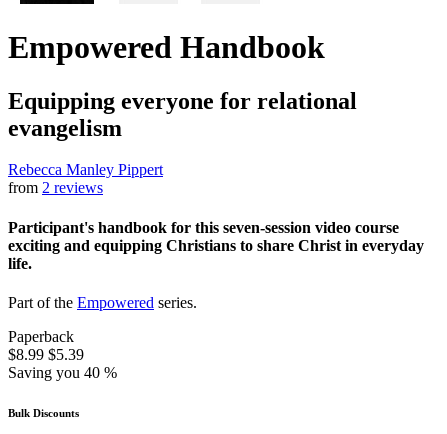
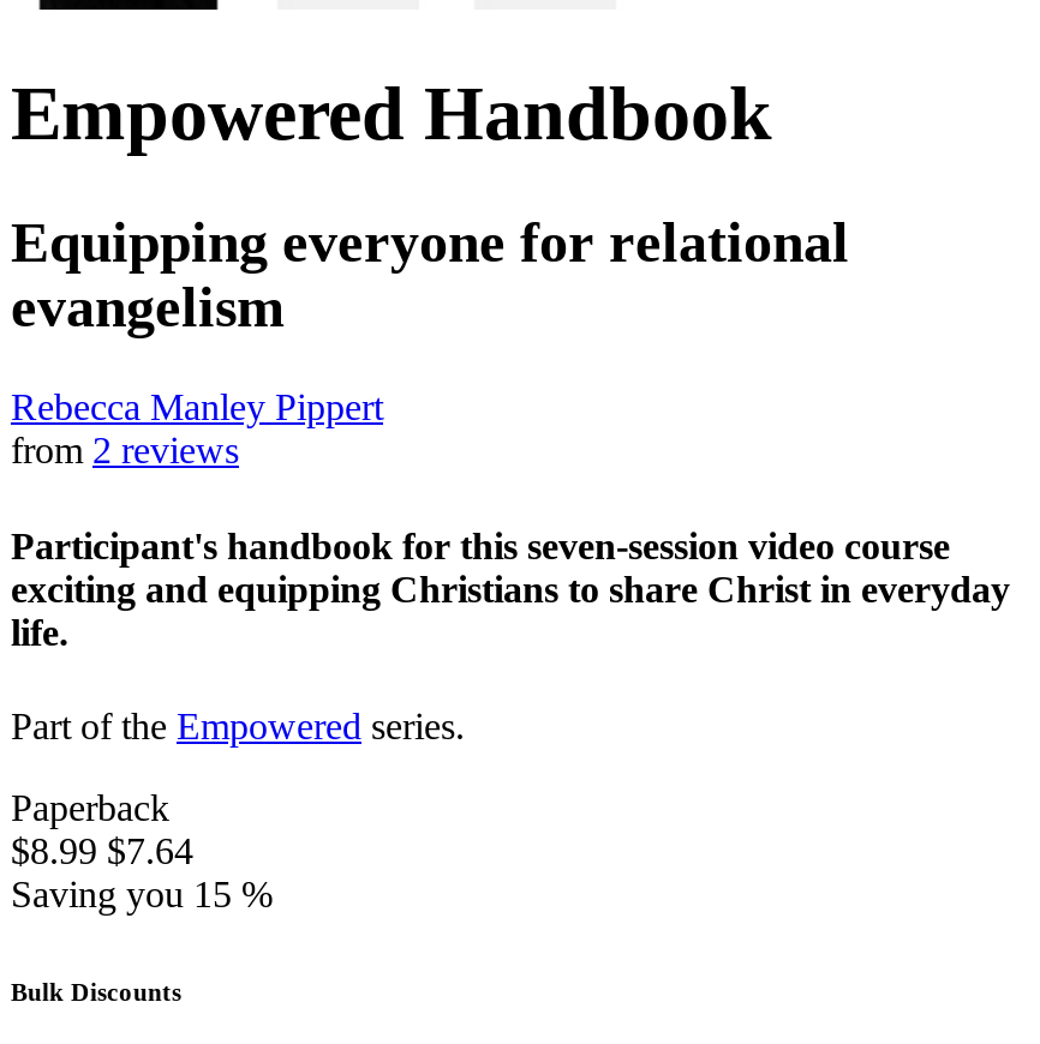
- $8.99 $5.39
+ $8.99 $7.64

- Saving you 40 %
+ Saving you 15 %
